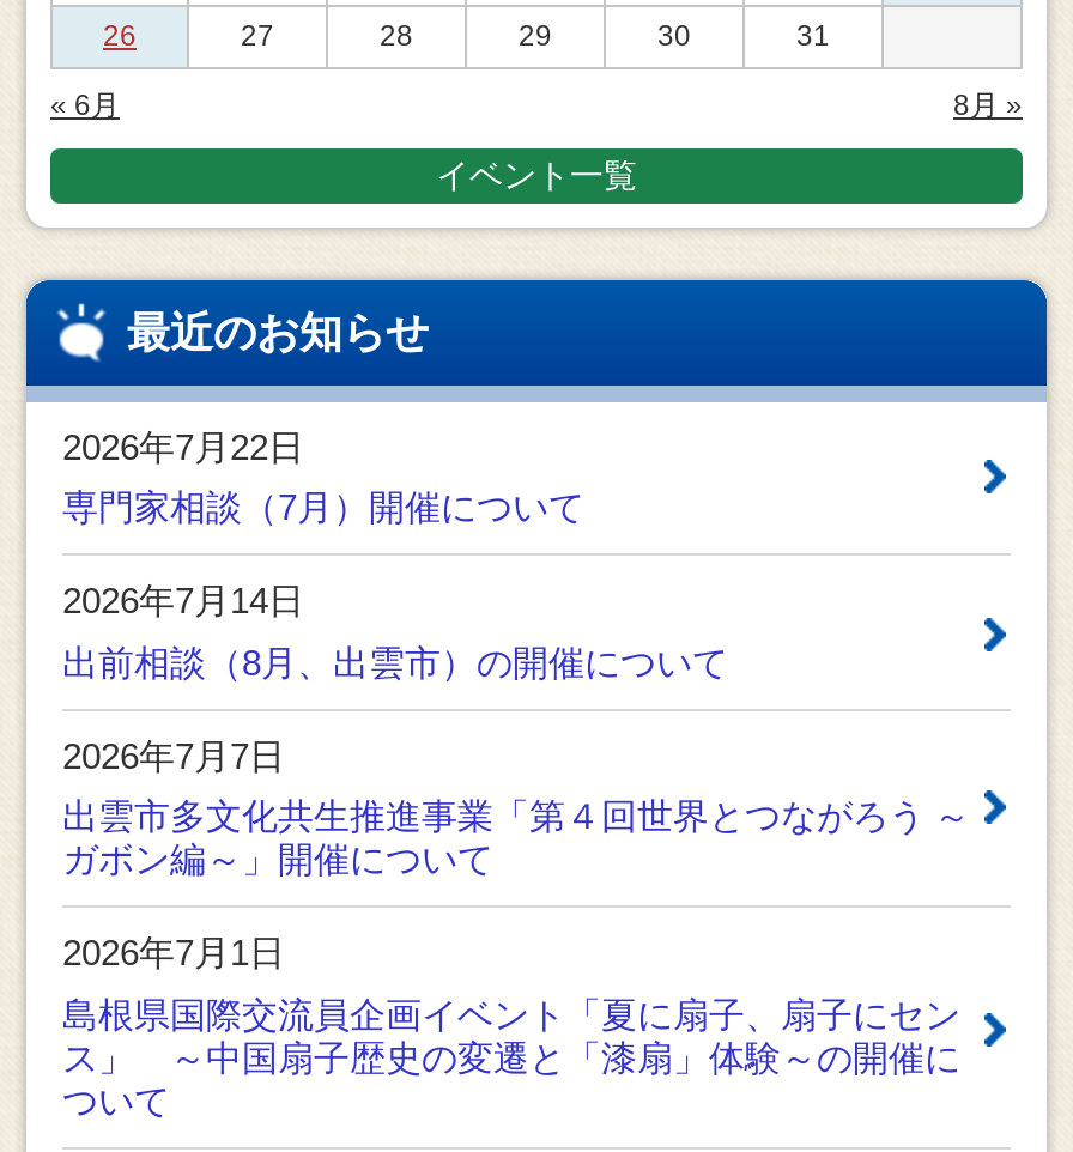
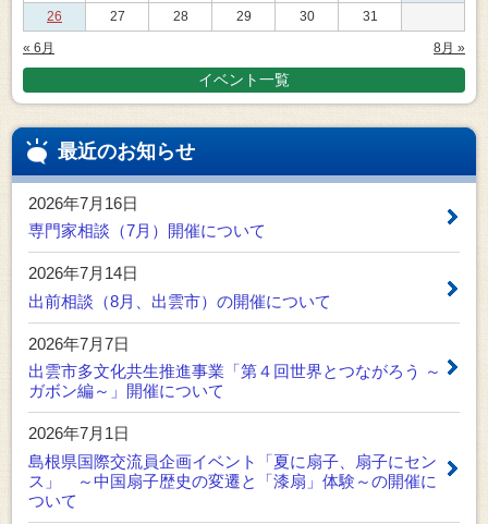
- 2026年7月22日
+ 2026年7月16日
